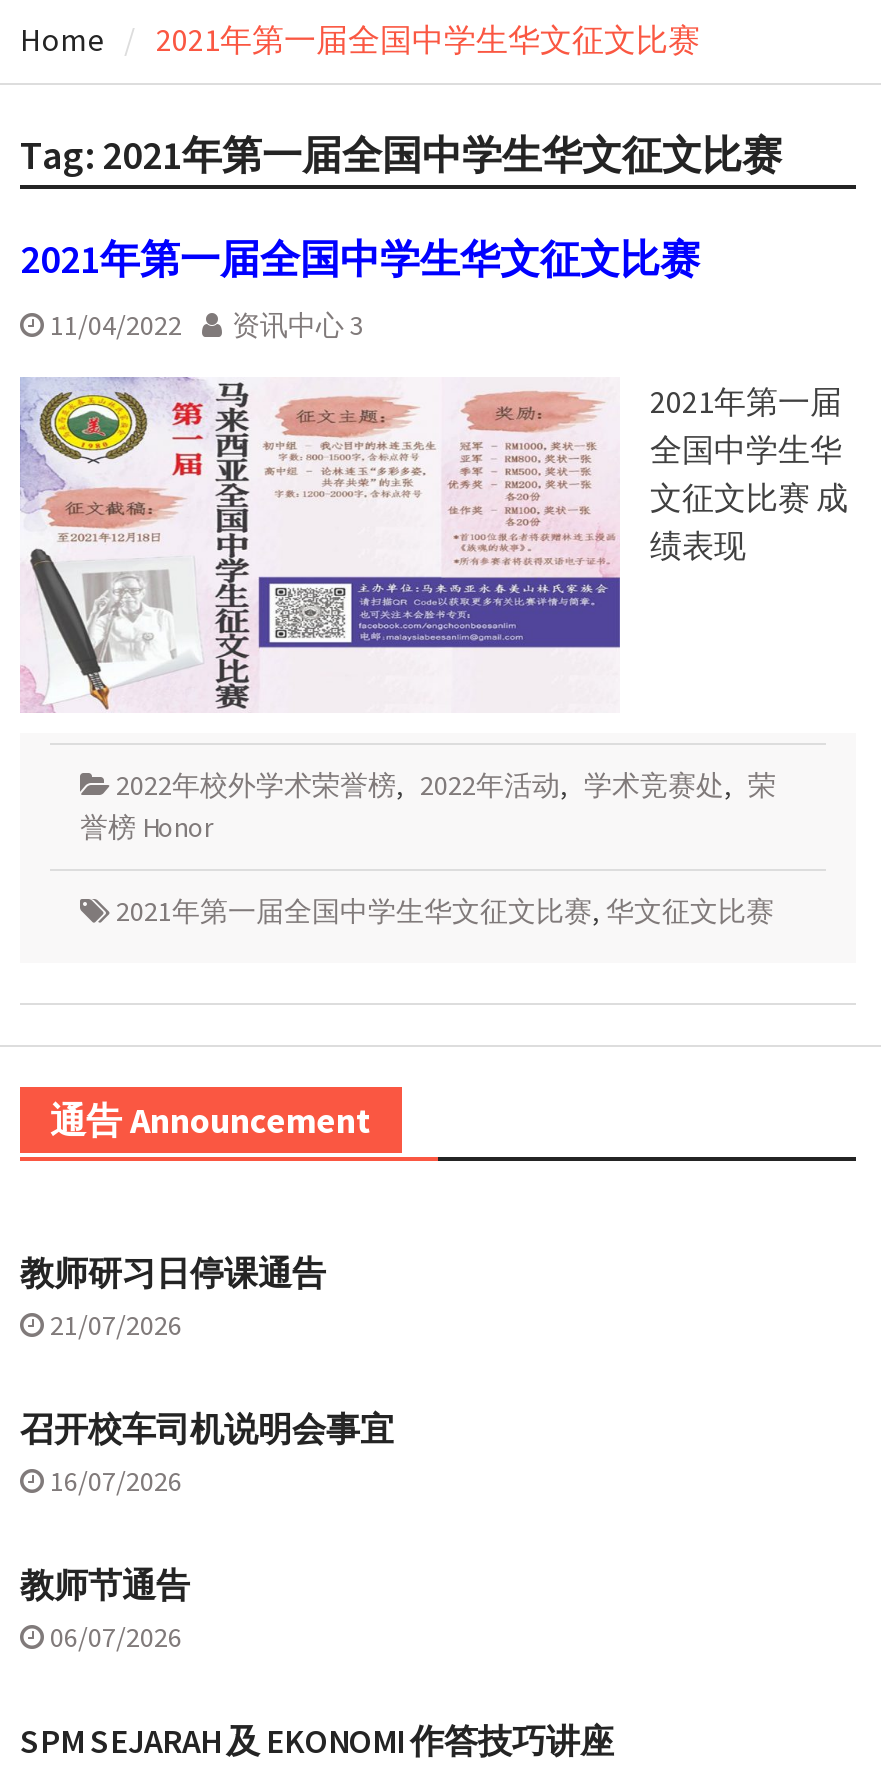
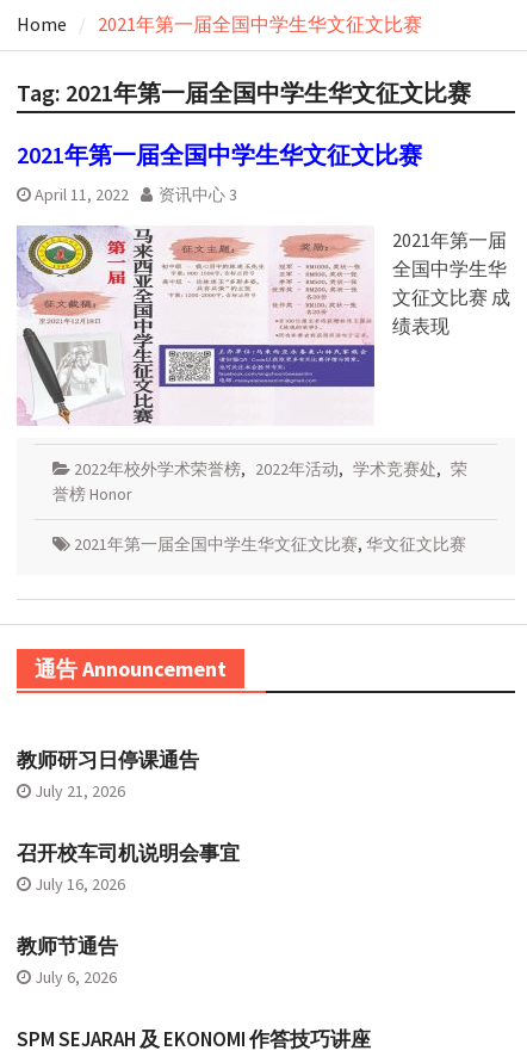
- 11/04/2022 资讯中心 3
+ April 11, 2022 资讯中心 3

- 21/07/2026
+ July 21, 2026

- 16/07/2026
+ July 16, 2026

- 06/07/2026
+ July 6, 2026
